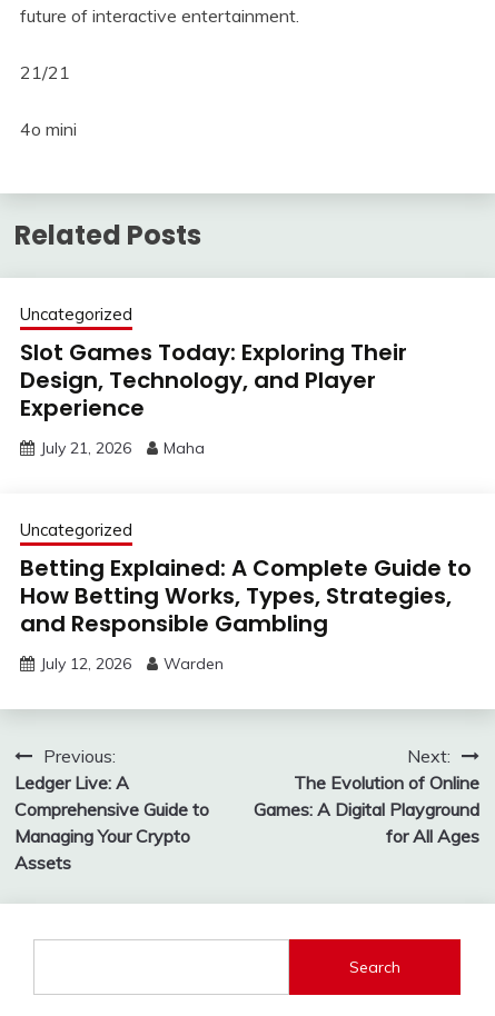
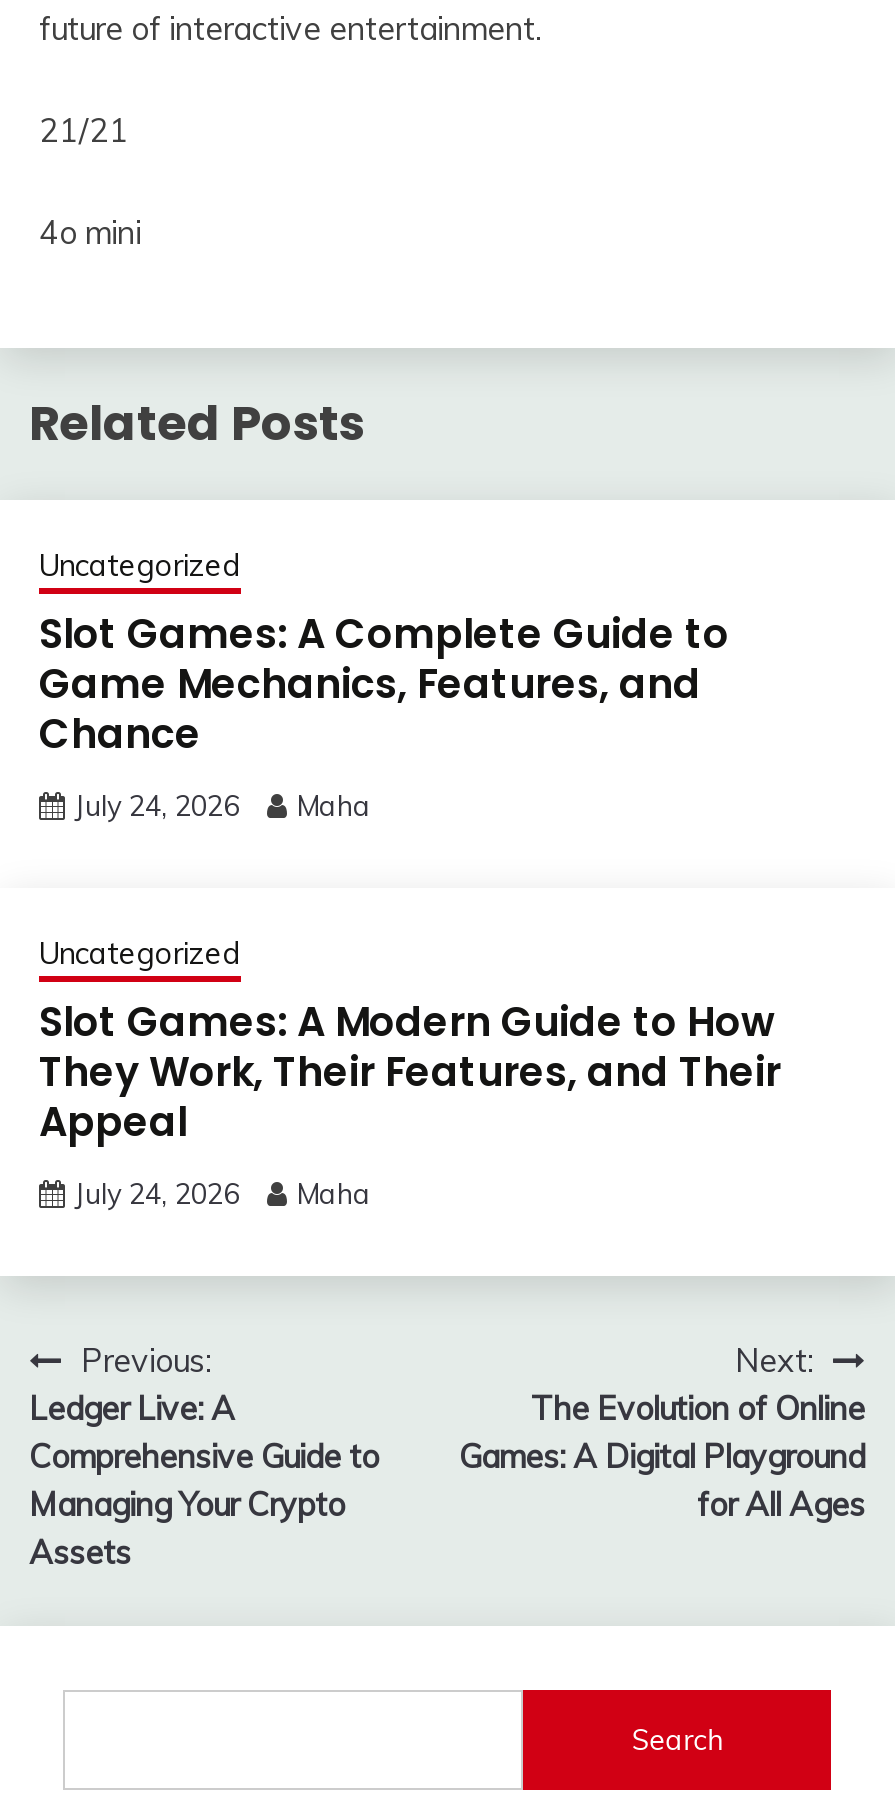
- Slot Games Today: Exploring Their
- Design, Technology, and Player
- Experience
+ Slot Games: A Complete Guide to
+ Game Mechanics, Features, and
+ Chance

- July 21, 2026 Maha
+ July 24, 2026 Maha

- Betting Explained: A Complete Guide to
- How Betting Works, Types, Strategies,
- and Responsible Gambling
+ Slot Games: A Modern Guide to How
+ They Work, Their Features, and Their
+ Appeal

- July 12, 2026
- Warden
+ July 24, 2026
+ Maha
